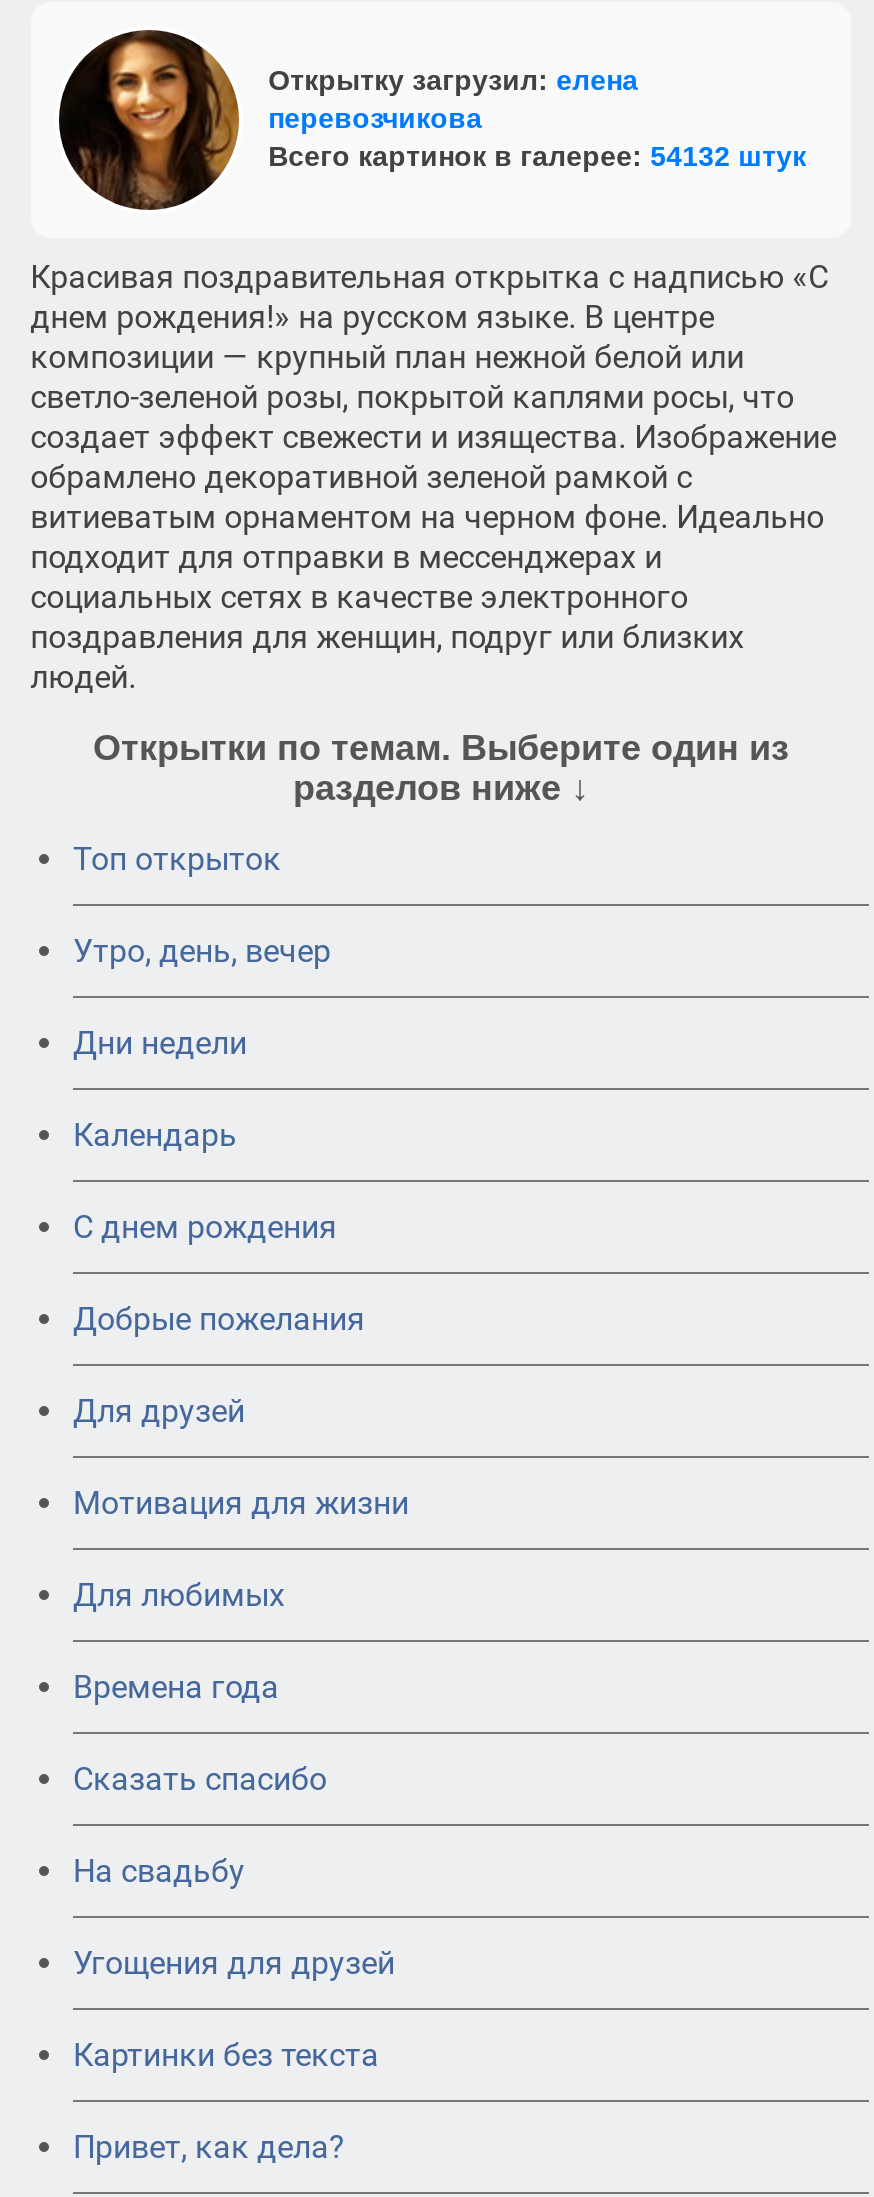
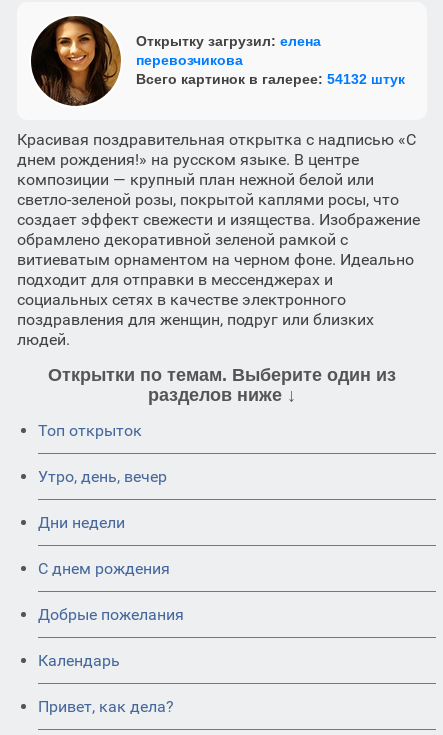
moved down: Календарь

- Для друзей
- Мотивация для жизни
- Для любимых
- Времена года
- Сказать спасибо
- На свадьбу
- Угощения для друзей
- Картинки без текста
